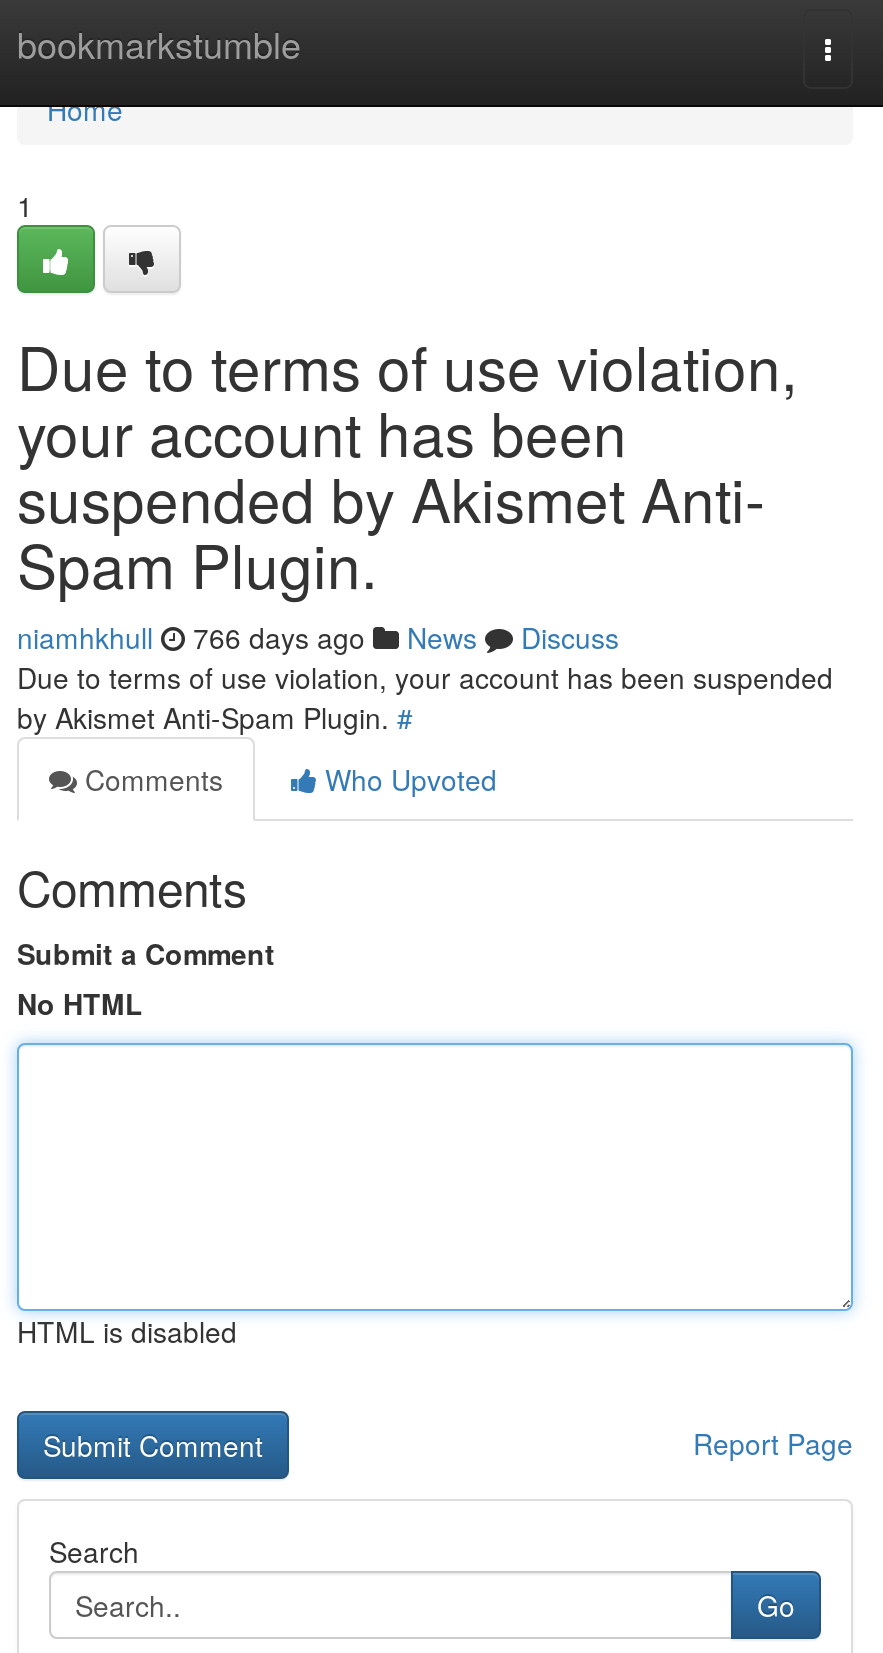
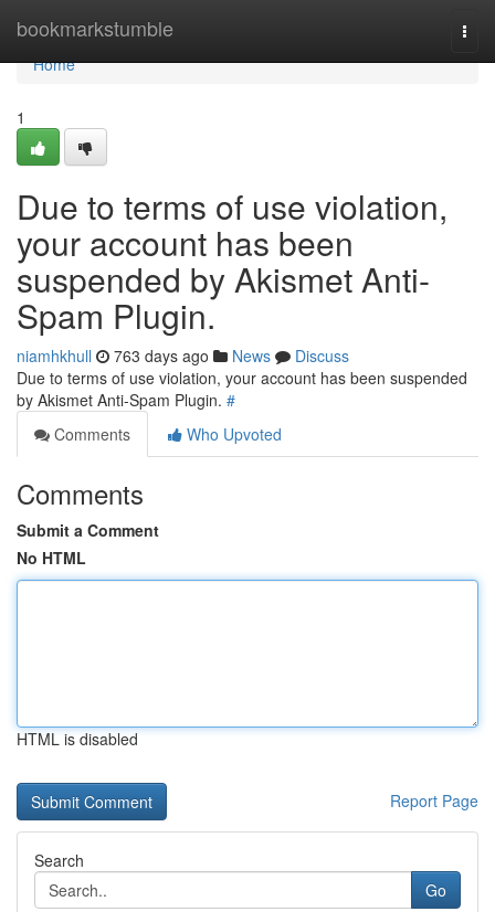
- niamhkhull 766 days ago News Discuss
+ niamhkhull 763 days ago News Discuss
